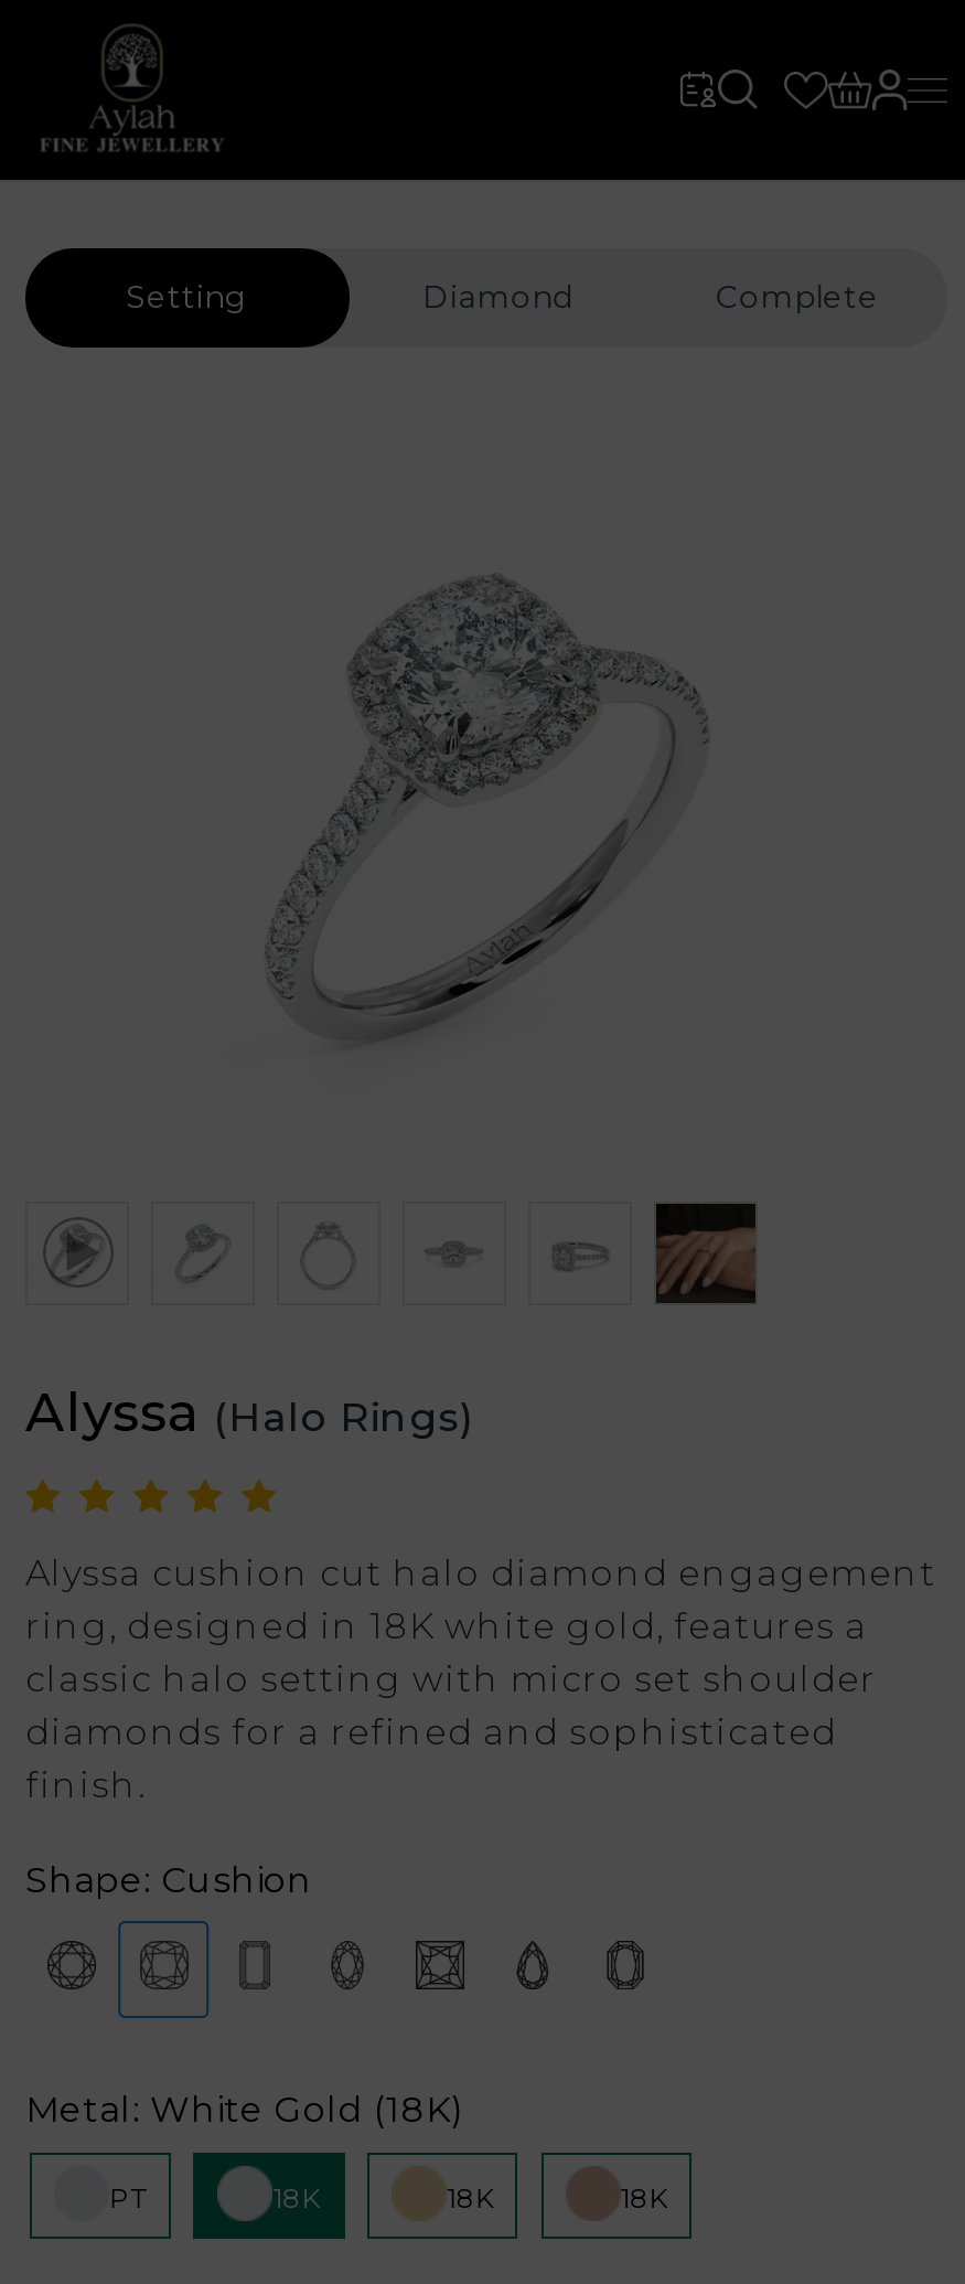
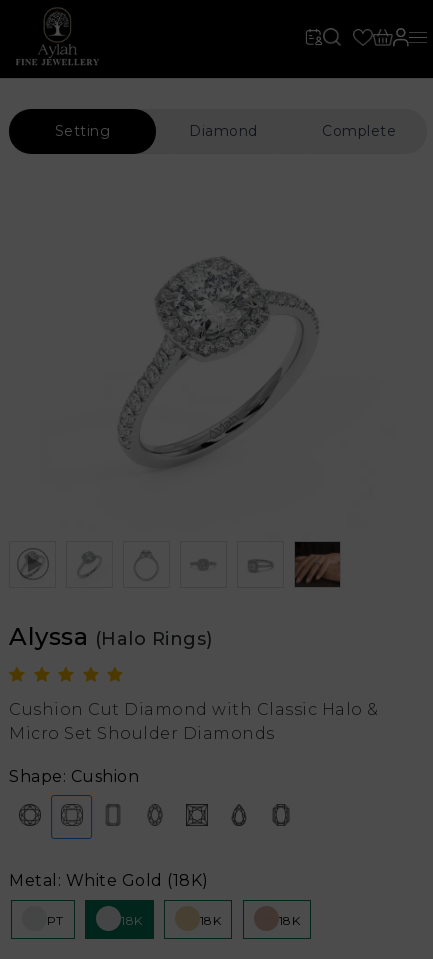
- Alyssa cushion cut halo diamond engagement
- ring, designed in 18K white gold, features a
- classic halo setting with micro set shoulder
- diamonds for a refined and sophisticated
- finish.
+ Cushion Cut Diamond with Classic Halo &
+ Micro Set Shoulder Diamonds
